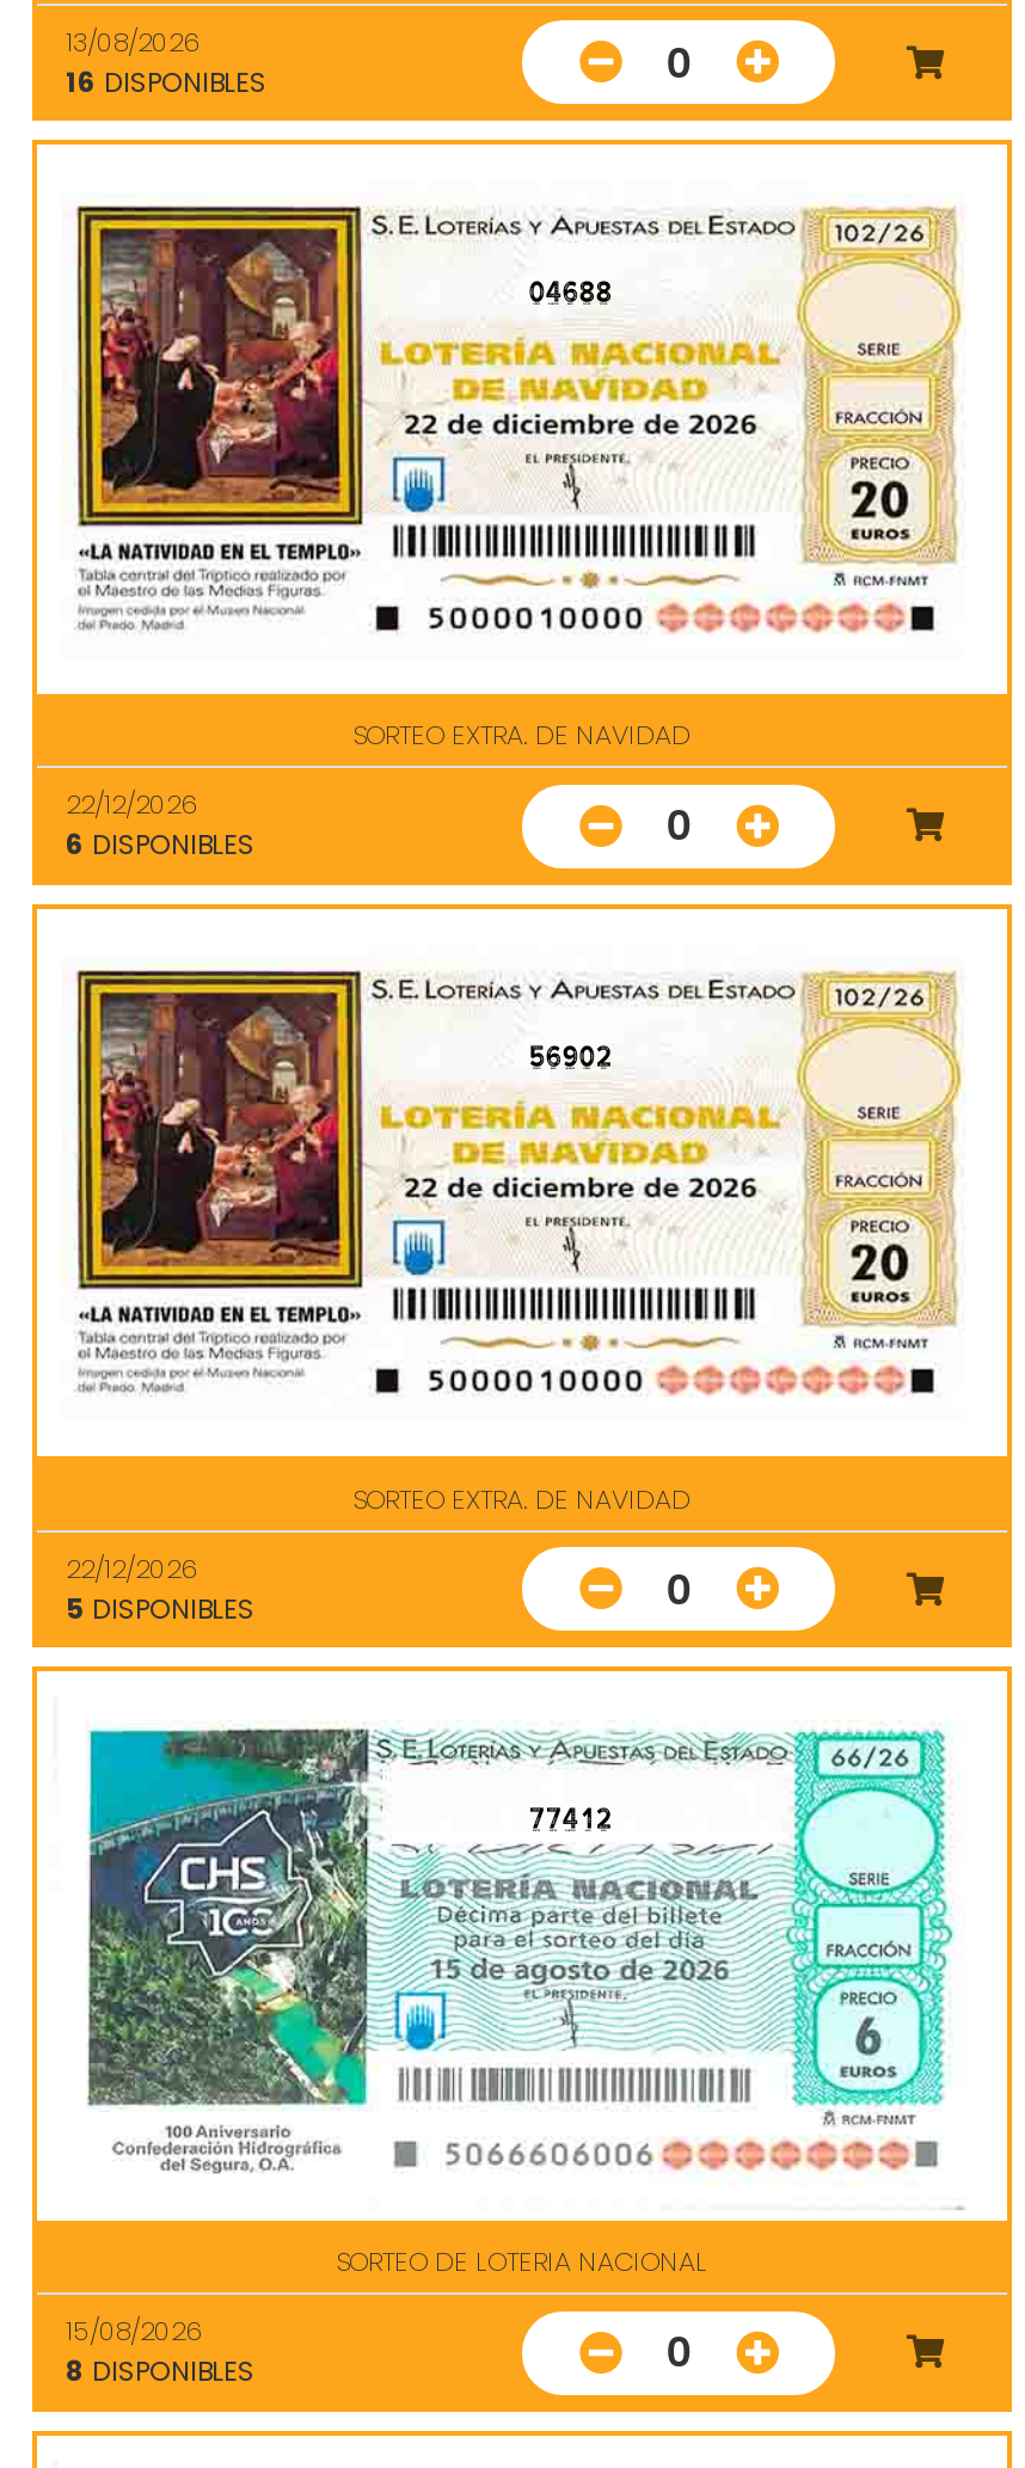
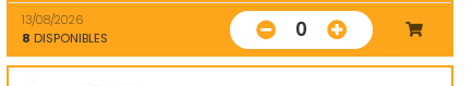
- 16 DISPONIBLES
- 0

- [image]
- 04688

- SORTEO EXTRA. DE NAVIDAD
- 22/12/2026
- 6 DISPONIBLES
- 0

- [image]
- 56902

- SORTEO EXTRA. DE NAVIDAD
- 22/12/2026
- 5 DISPONIBLES
- 0

- [image]
- 77412

- SORTEO DE LOTERIA NACIONAL
- 15/08/2026
